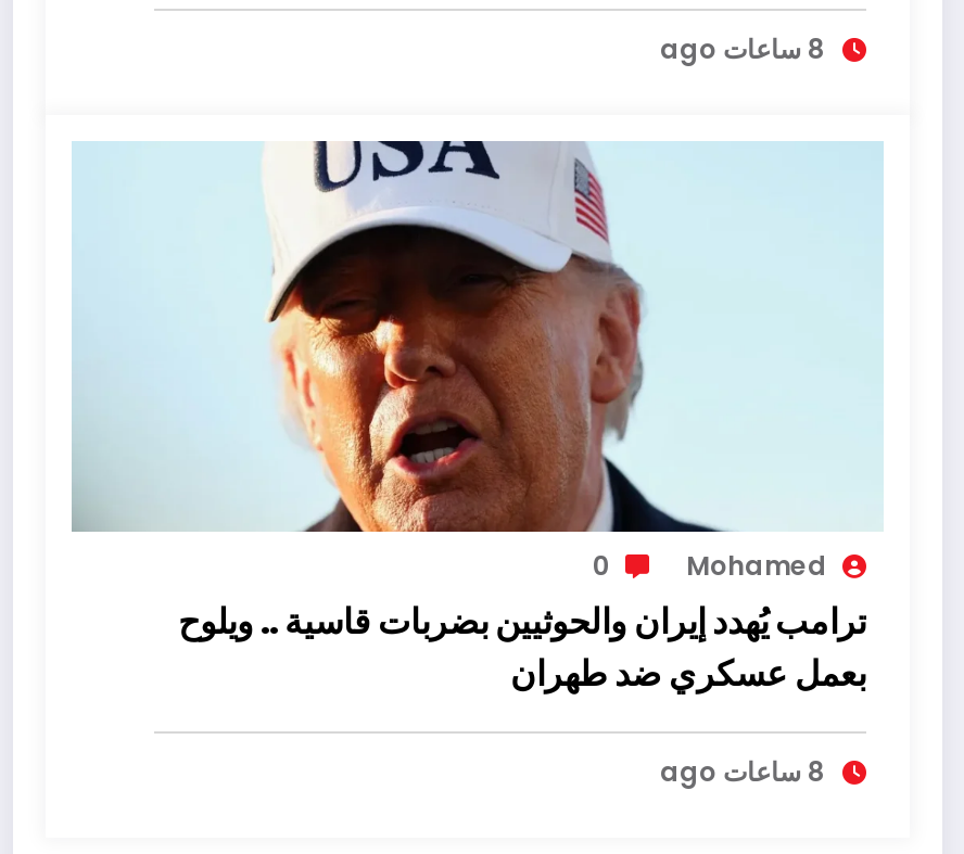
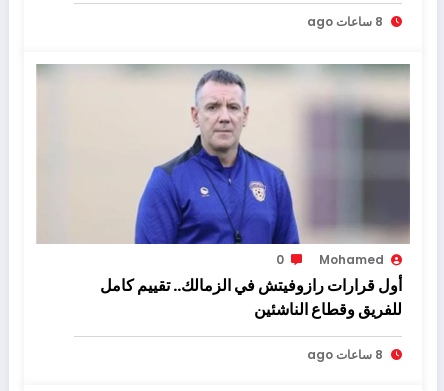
- [image]
- ترامب يُهدد إيران والحوثيين بضربات قاسية .. ويلوح
- بعمل عسكري ضد طهران
+ [image]
+ أول قرارات رازوفيتش في الزمالك.. تقييم كامل
+ للفريق وقطاع الناشئين
